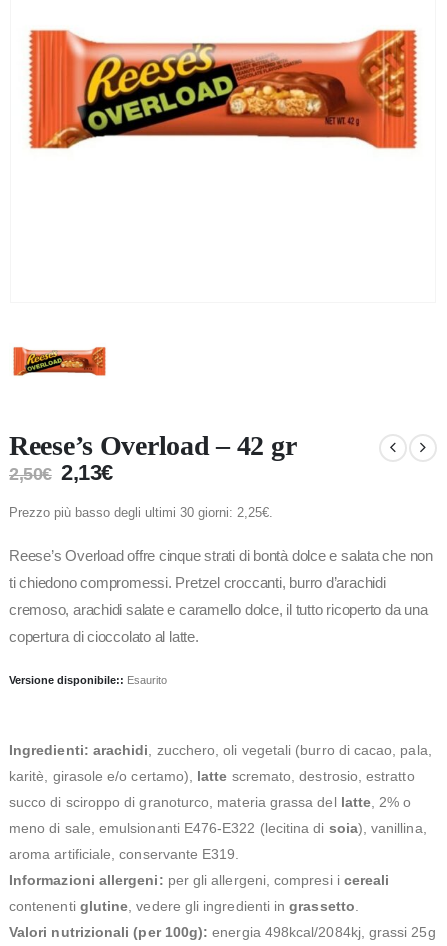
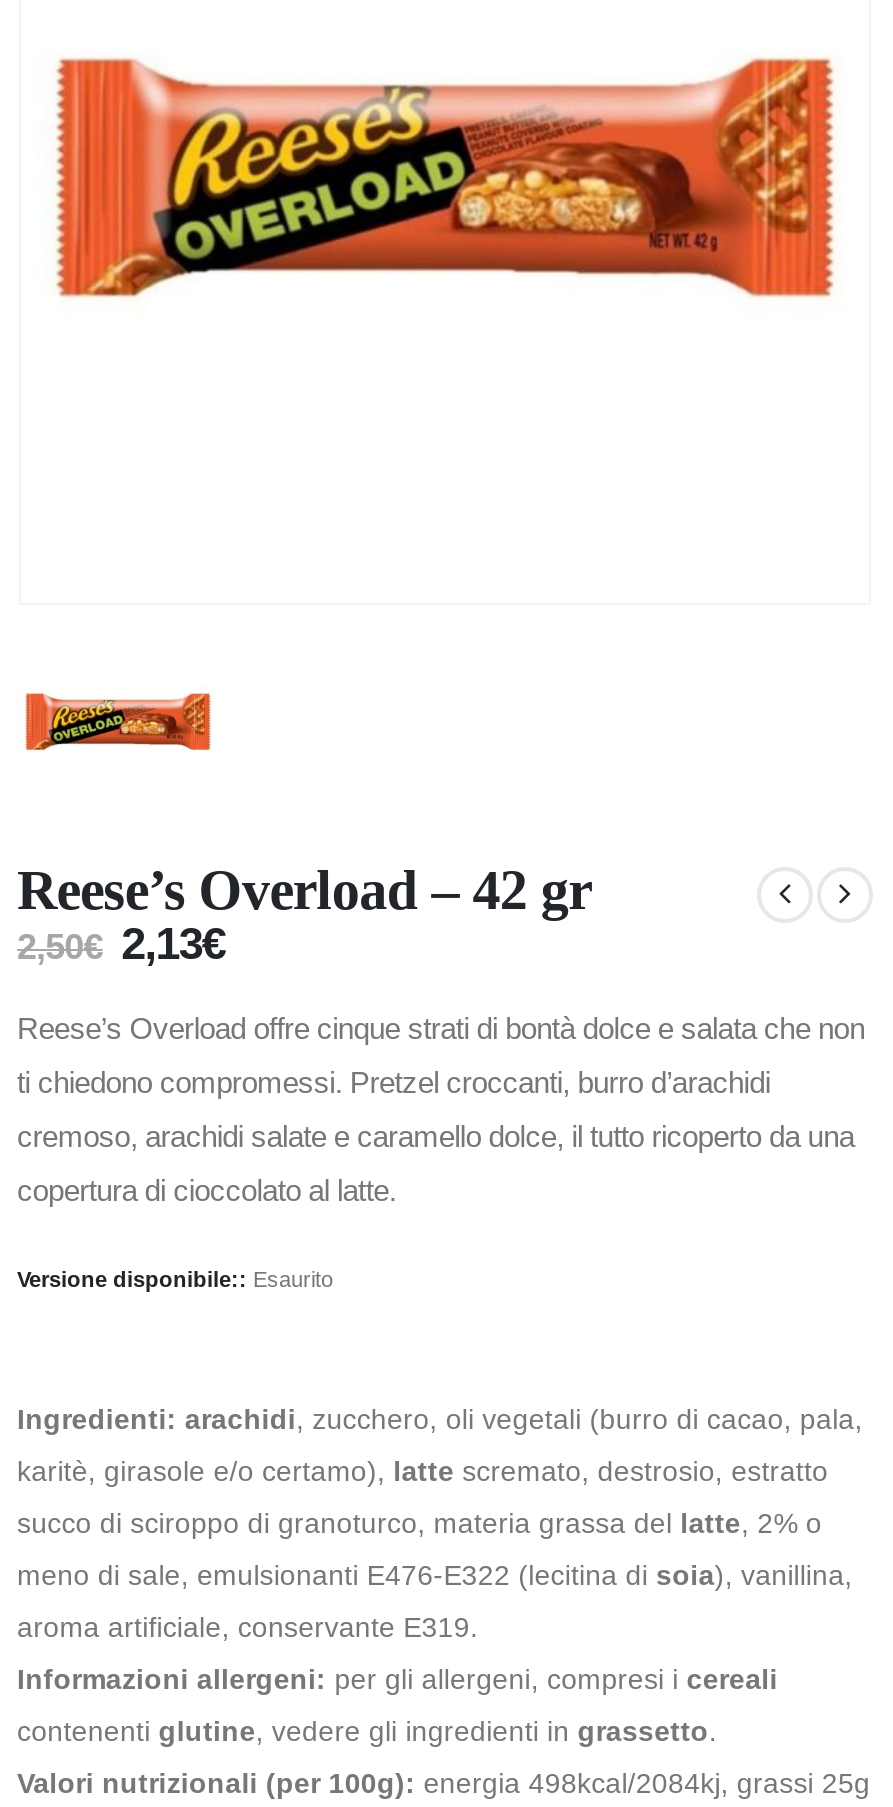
- Prezzo più basso degli ultimi 30 giorni: 2,25€.
